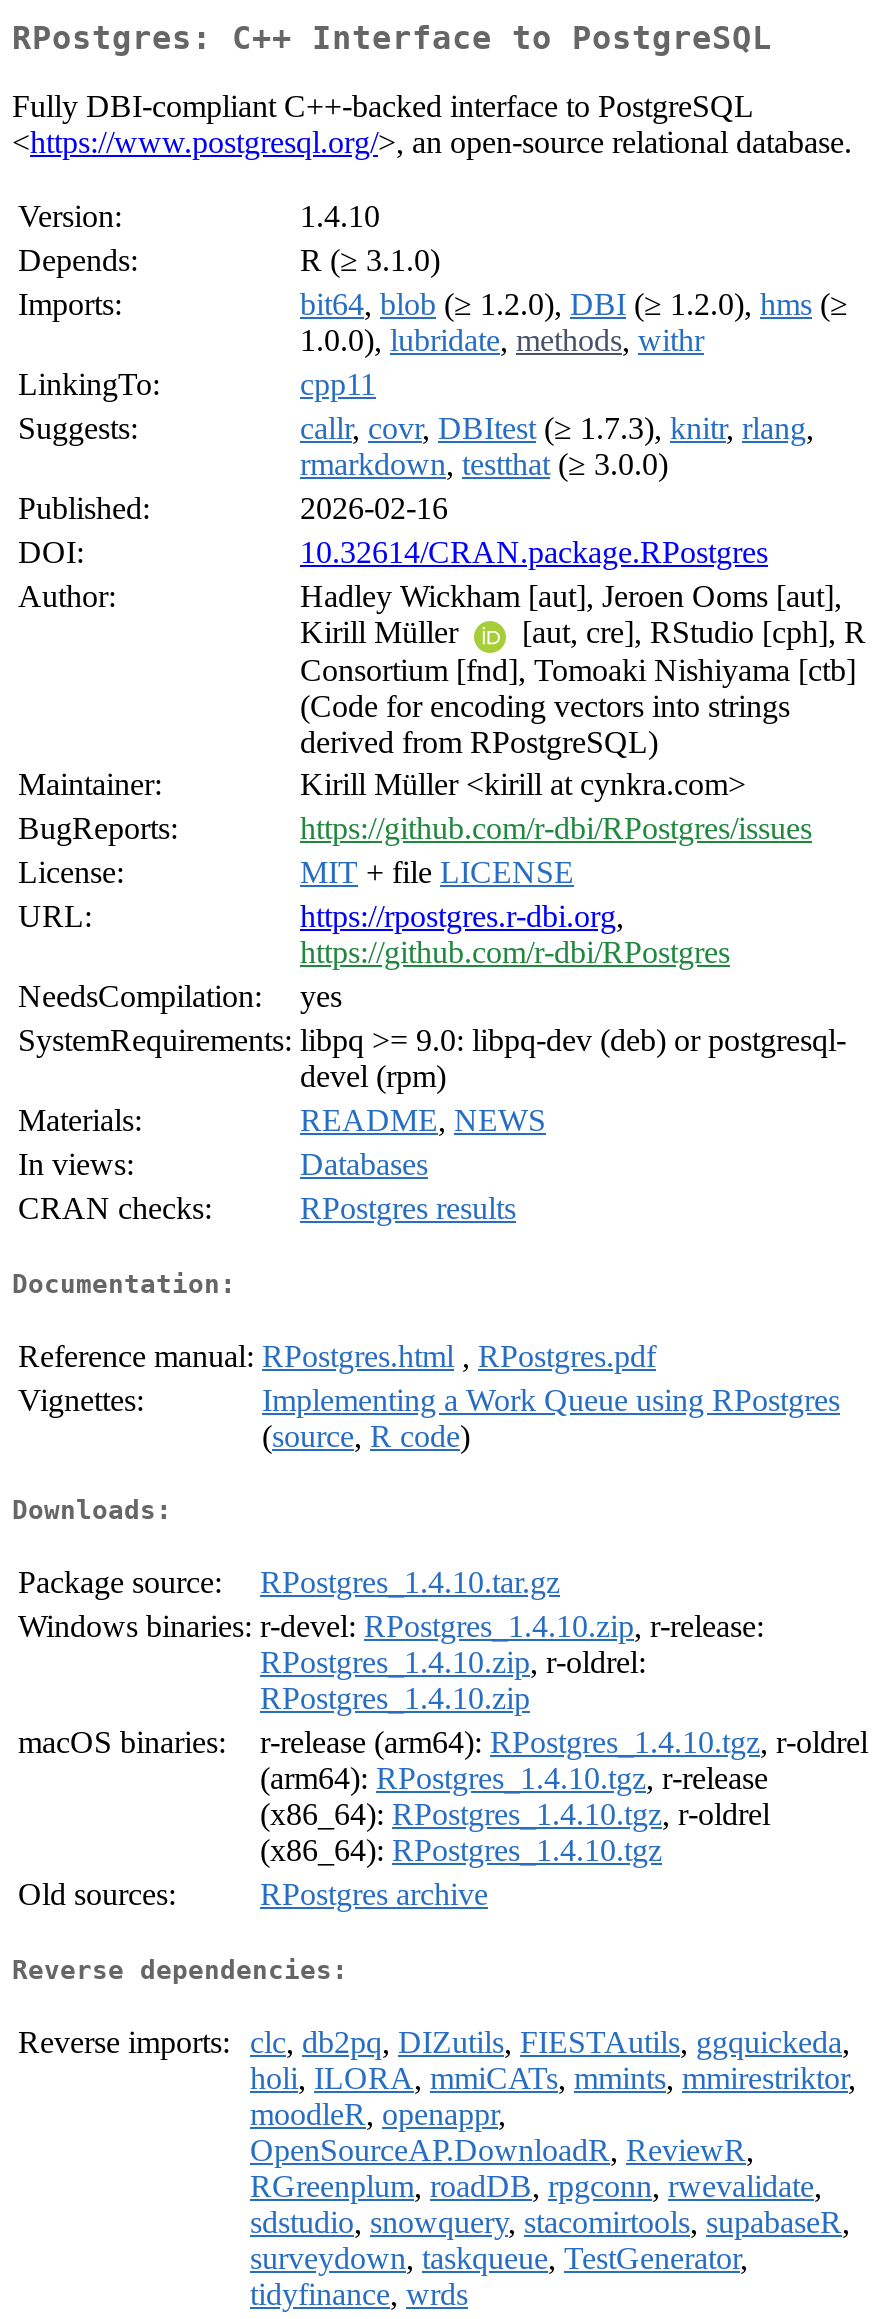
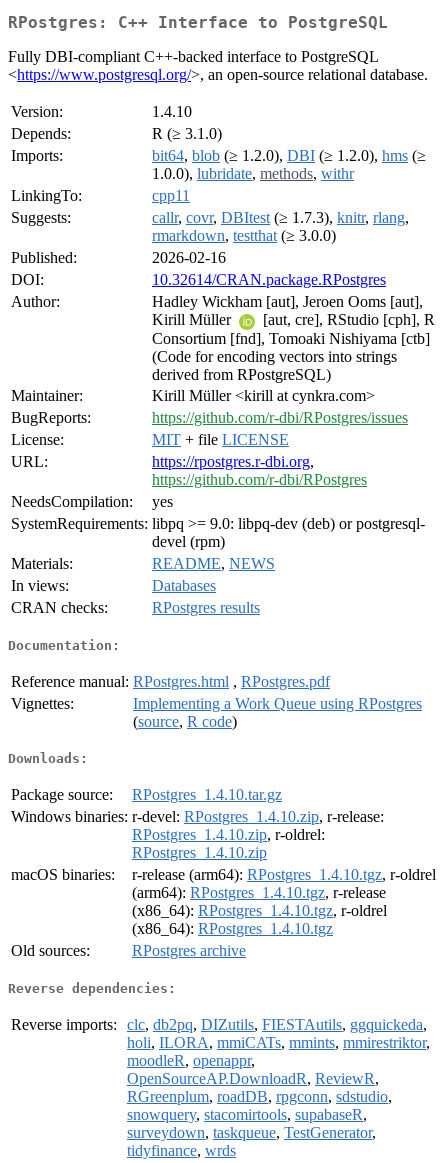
- RGreenplum, roadDB, rpgconn, rwevalidate,
- sdstudio, snowquery, stacomirtools, supabaseR,
+ RGreenplum, roadDB, rpgconn, sdstudio,
+ snowquery, stacomirtools, supabaseR,
